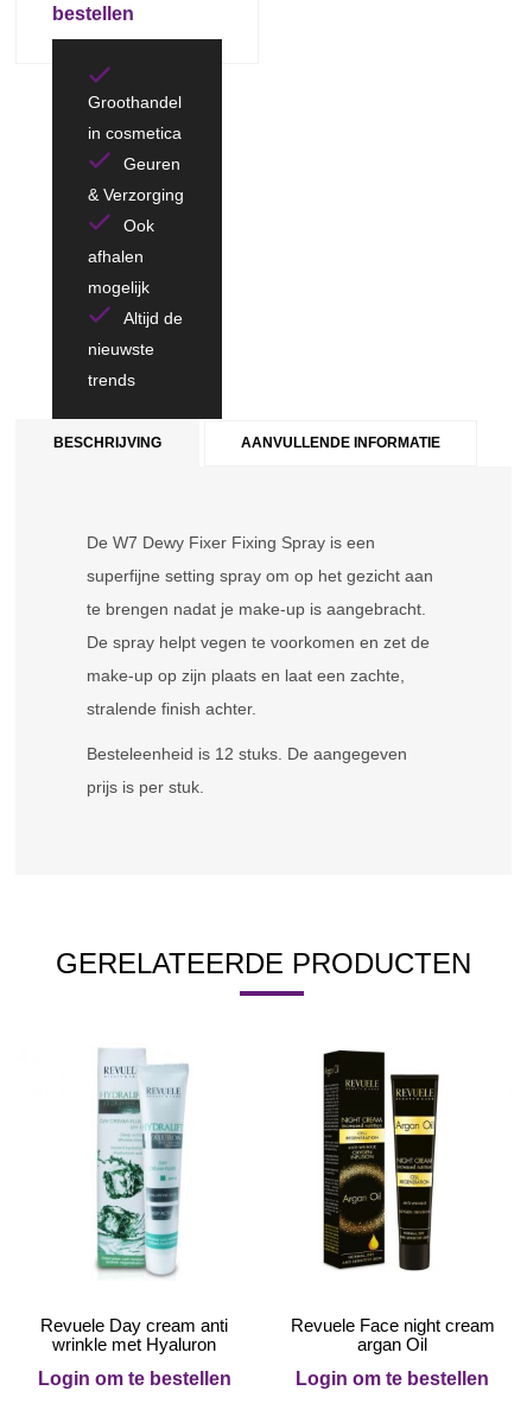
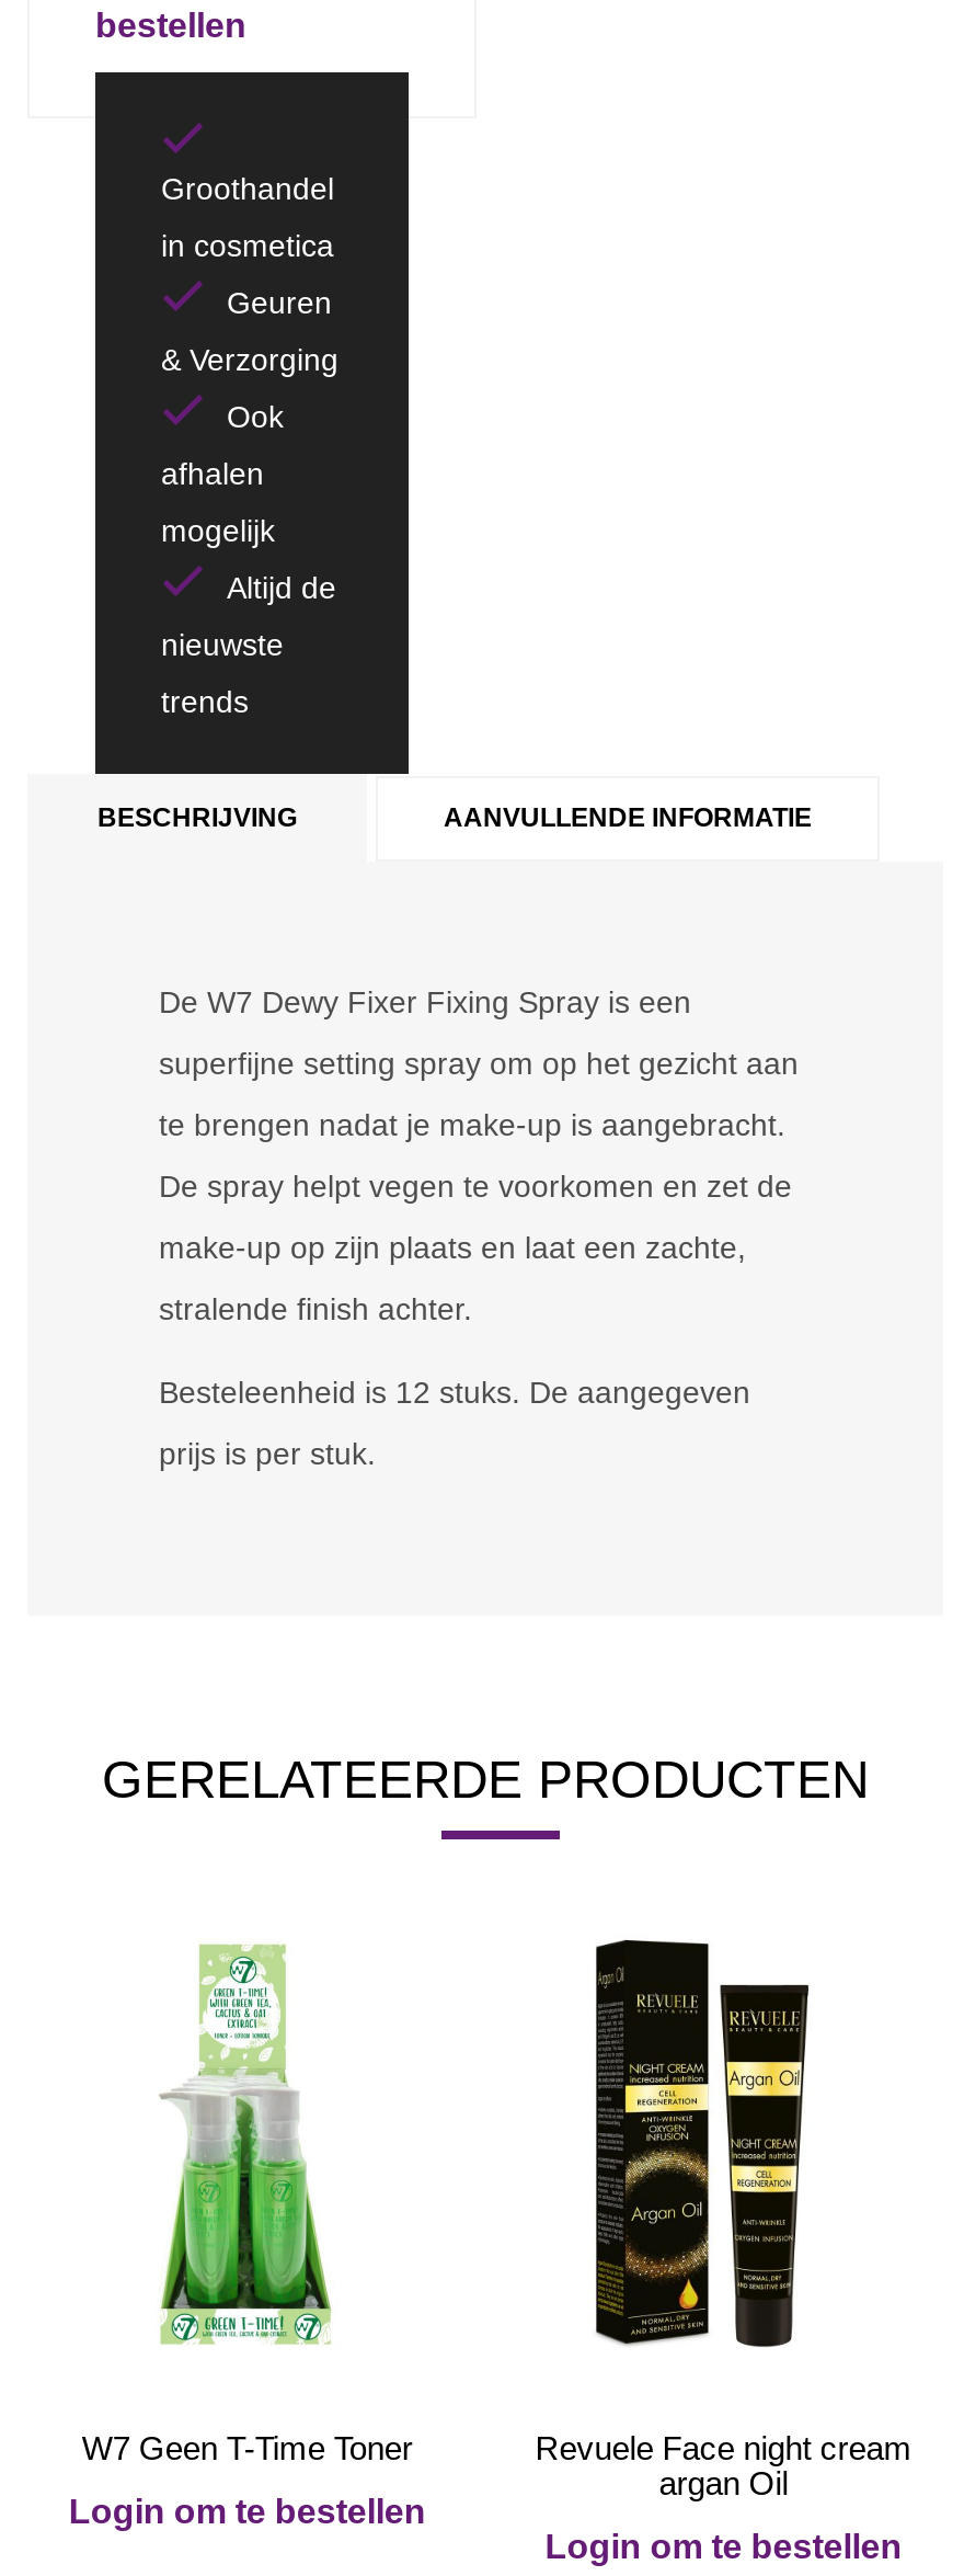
- [image]
- Revuele Day cream anti
- wrinkle met Hyaluron
+ [image]
+ W7 Geen T-Time Toner
